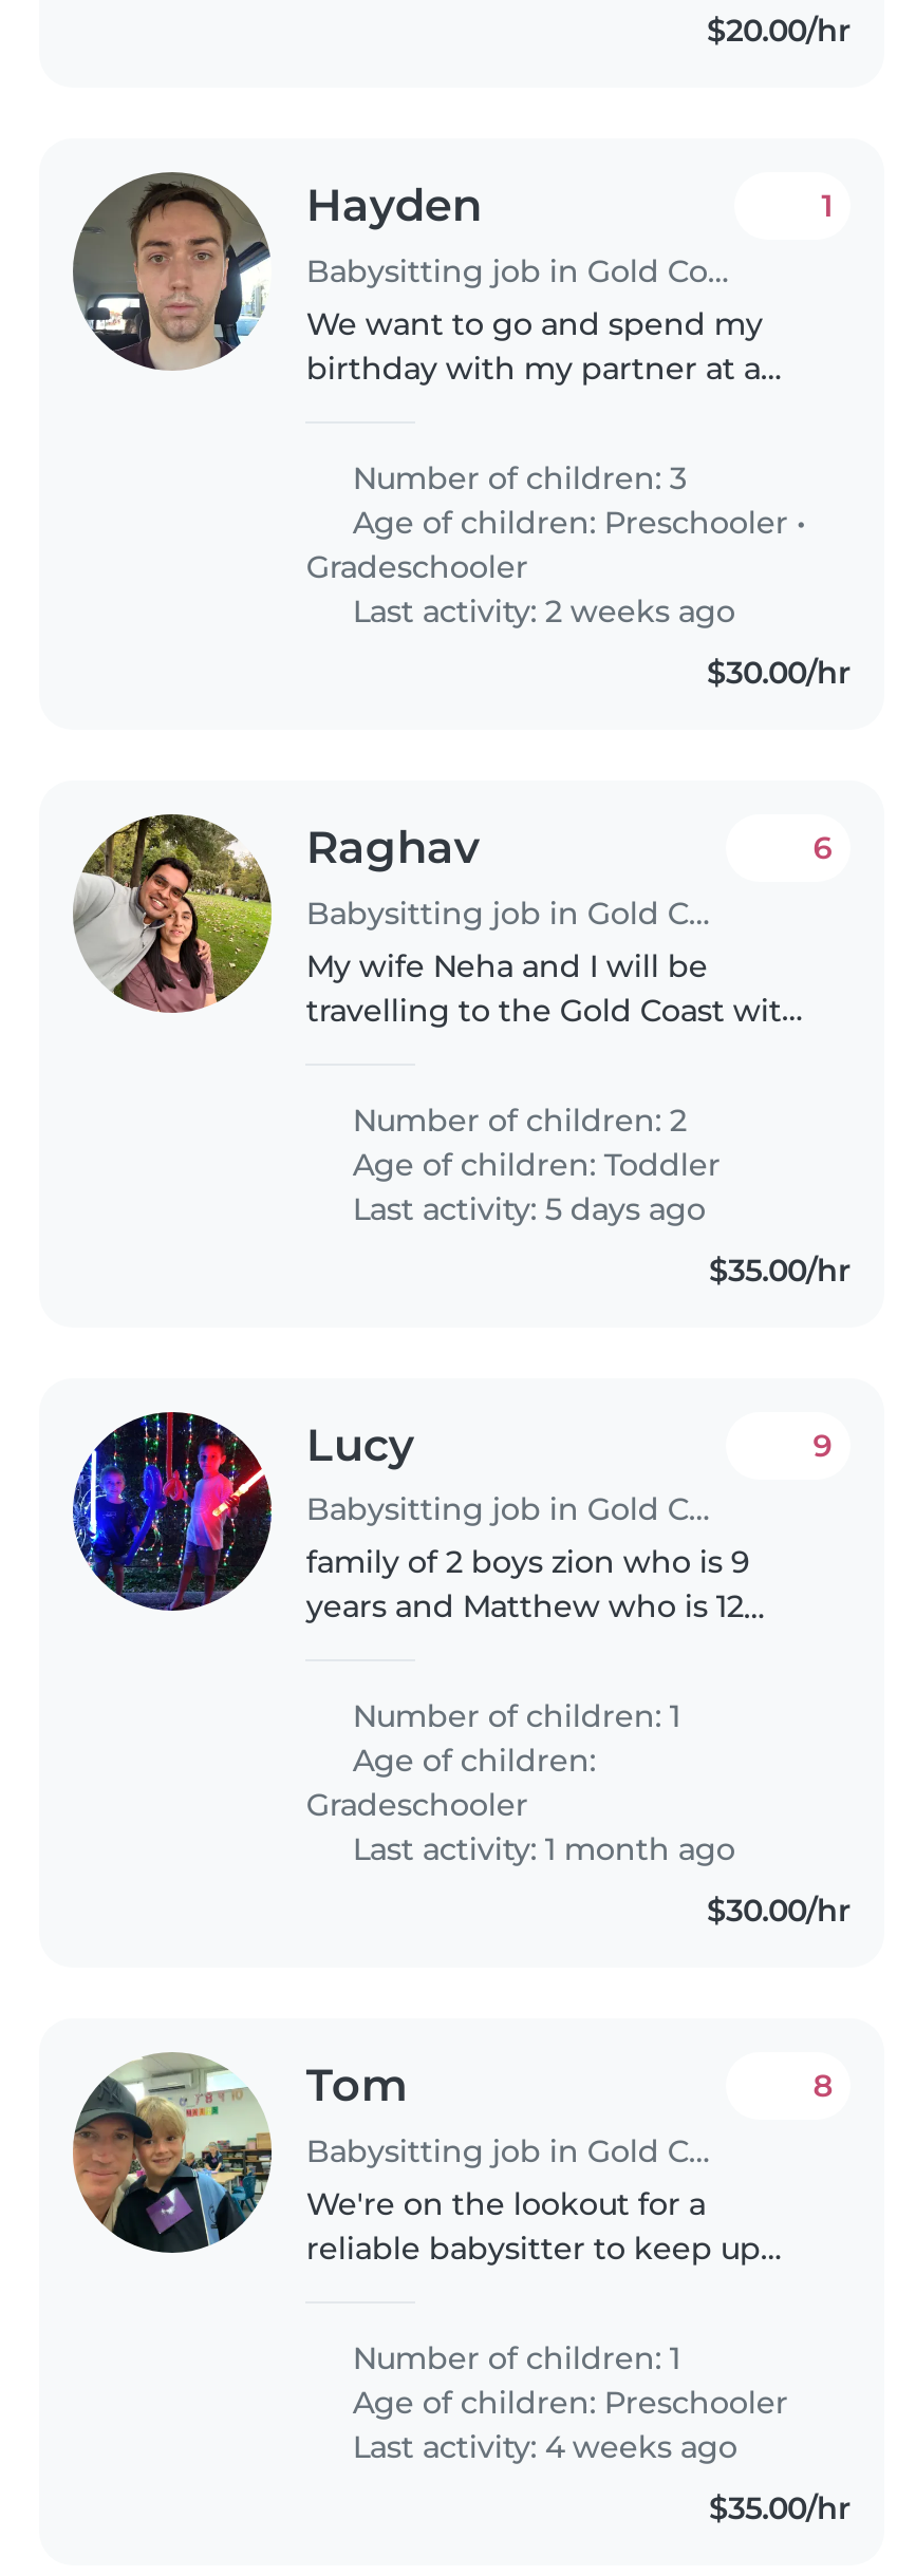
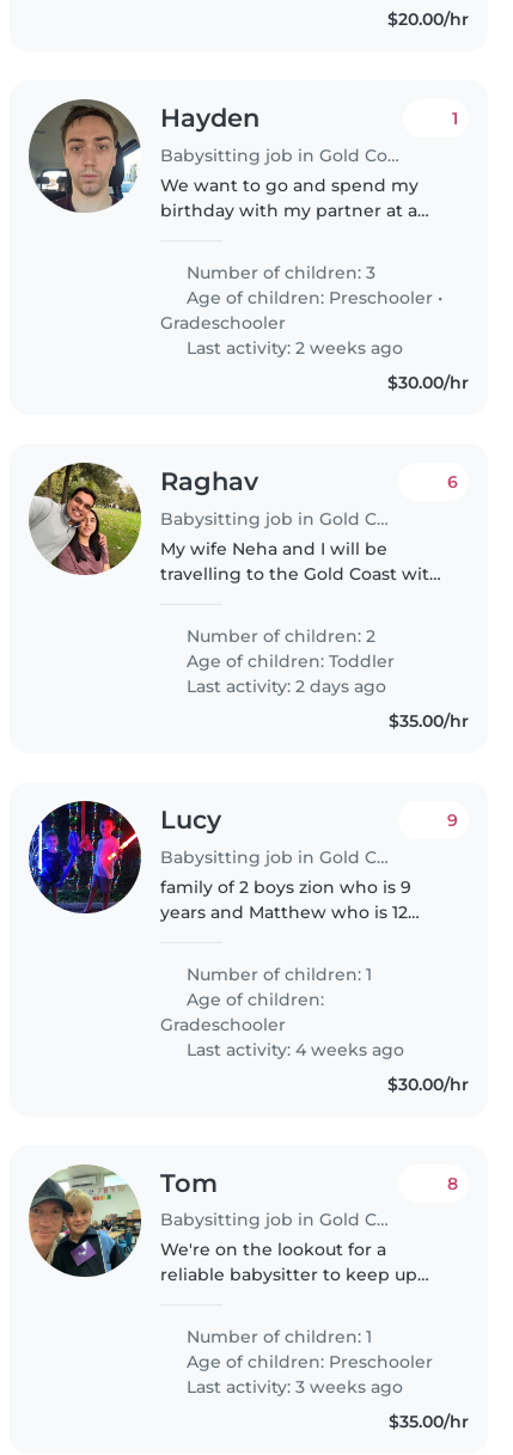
- Last activity: 5 days ago
+ Last activity: 2 days ago

- Last activity: 1 month ago

moved up: Last activity: 4 weeks ago

+ Last activity: 3 weeks ago
